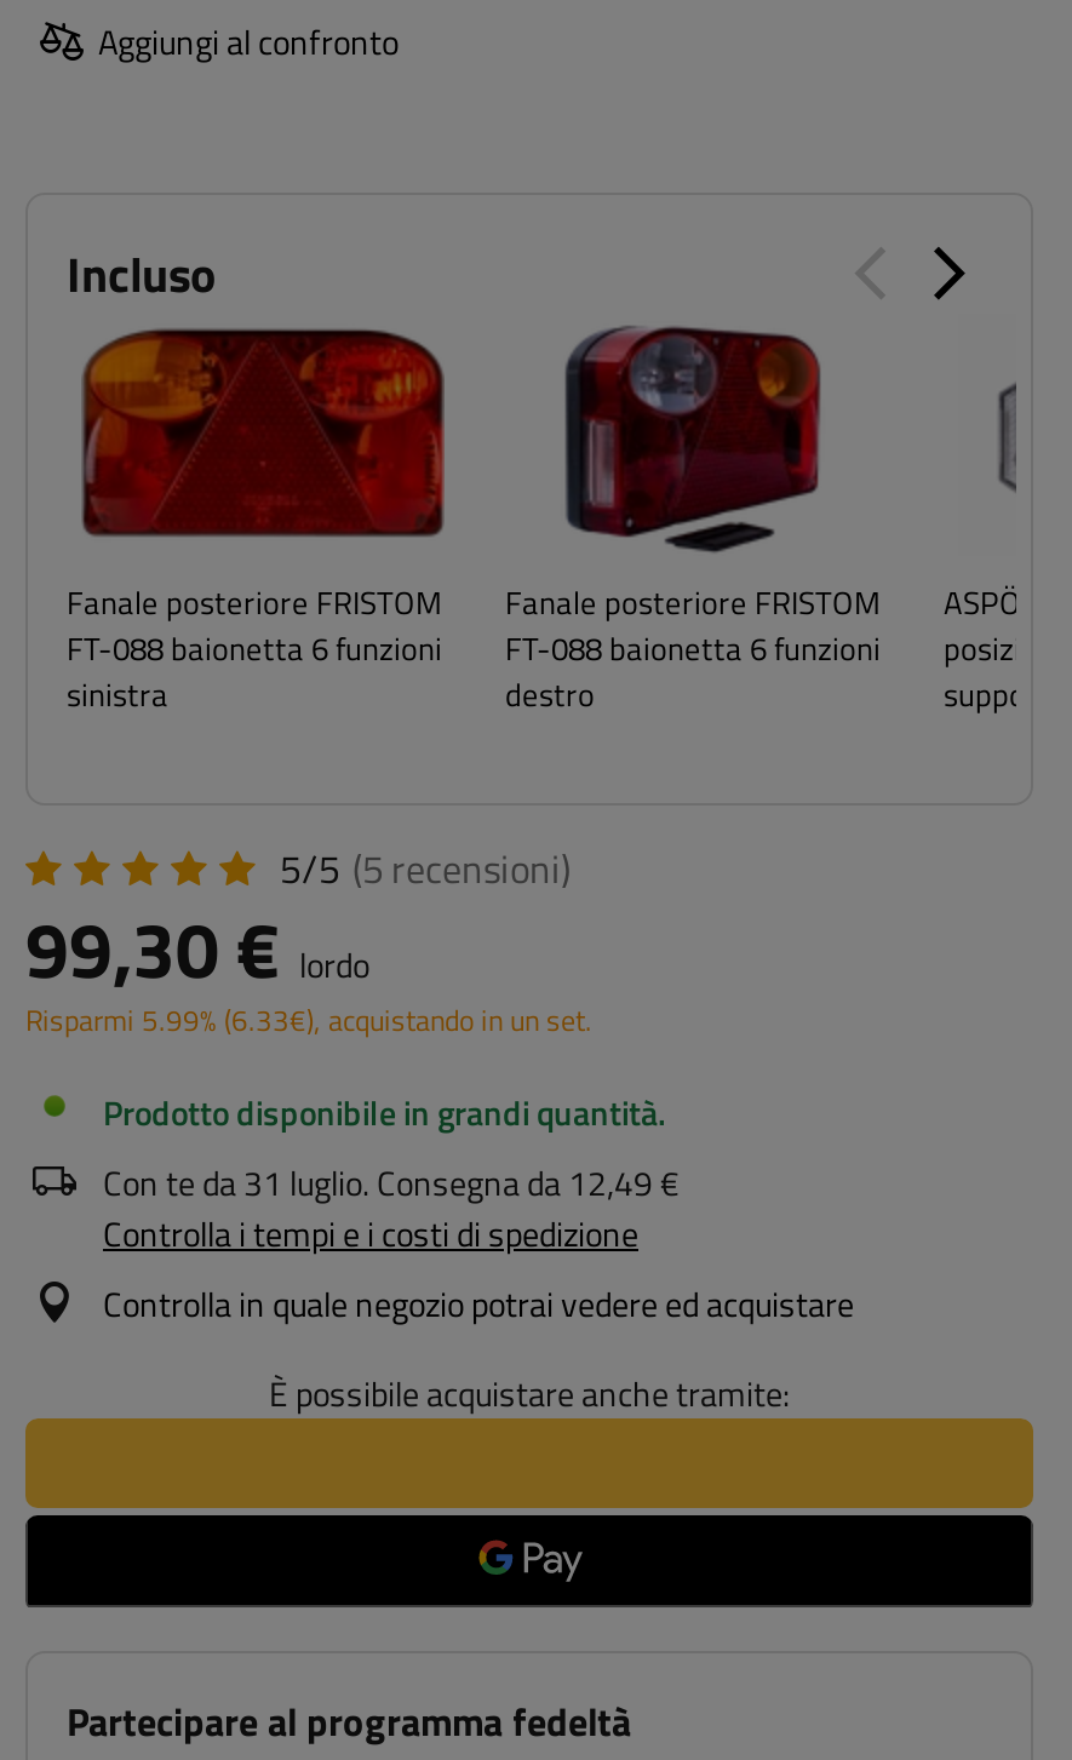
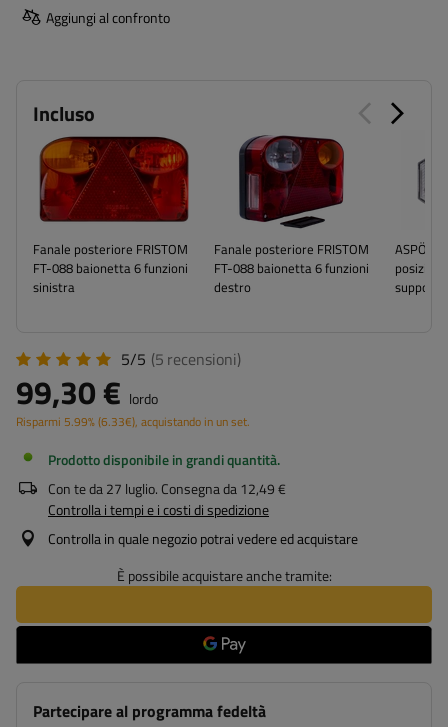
- Con te da 31 luglio. Consegna da 12,49 €
+ Con te da 27 luglio. Consegna da 12,49 €
